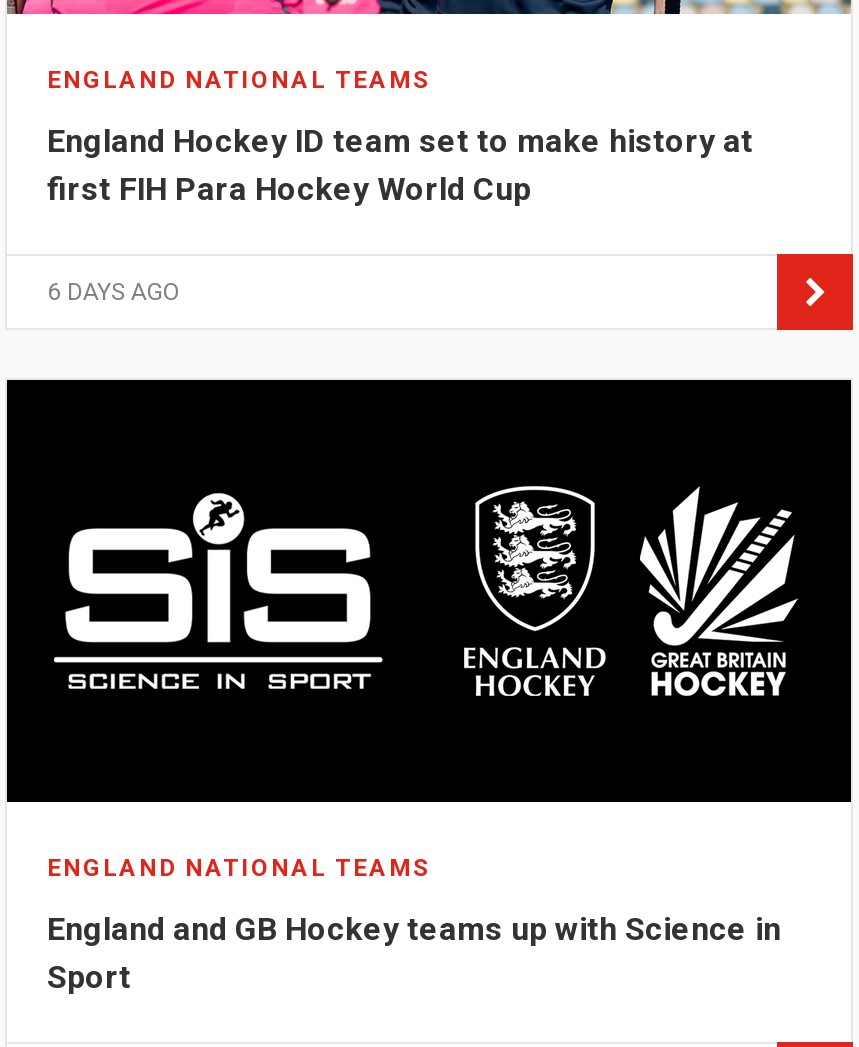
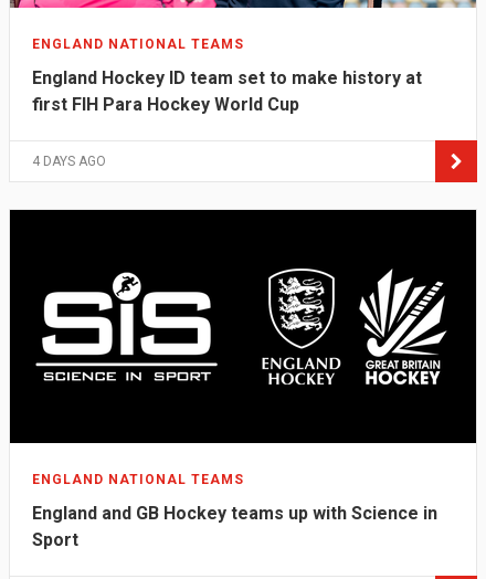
- 6 DAYS AGO
+ 4 DAYS AGO
